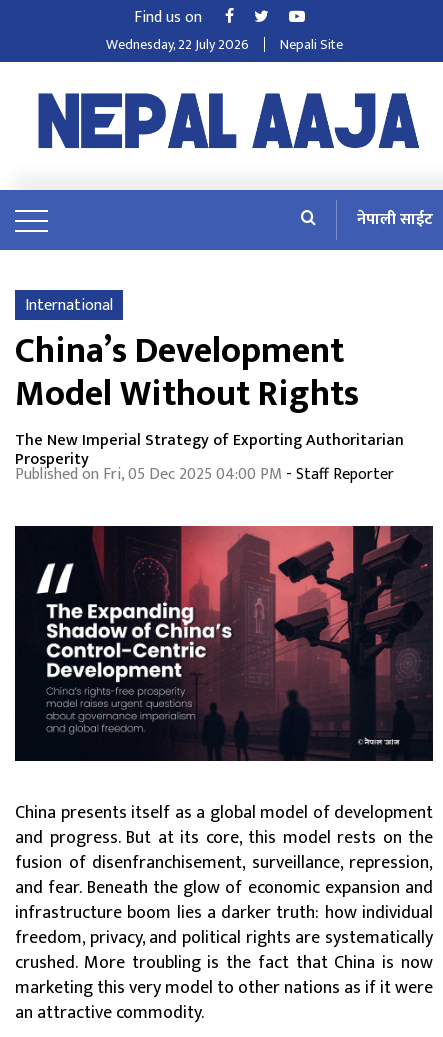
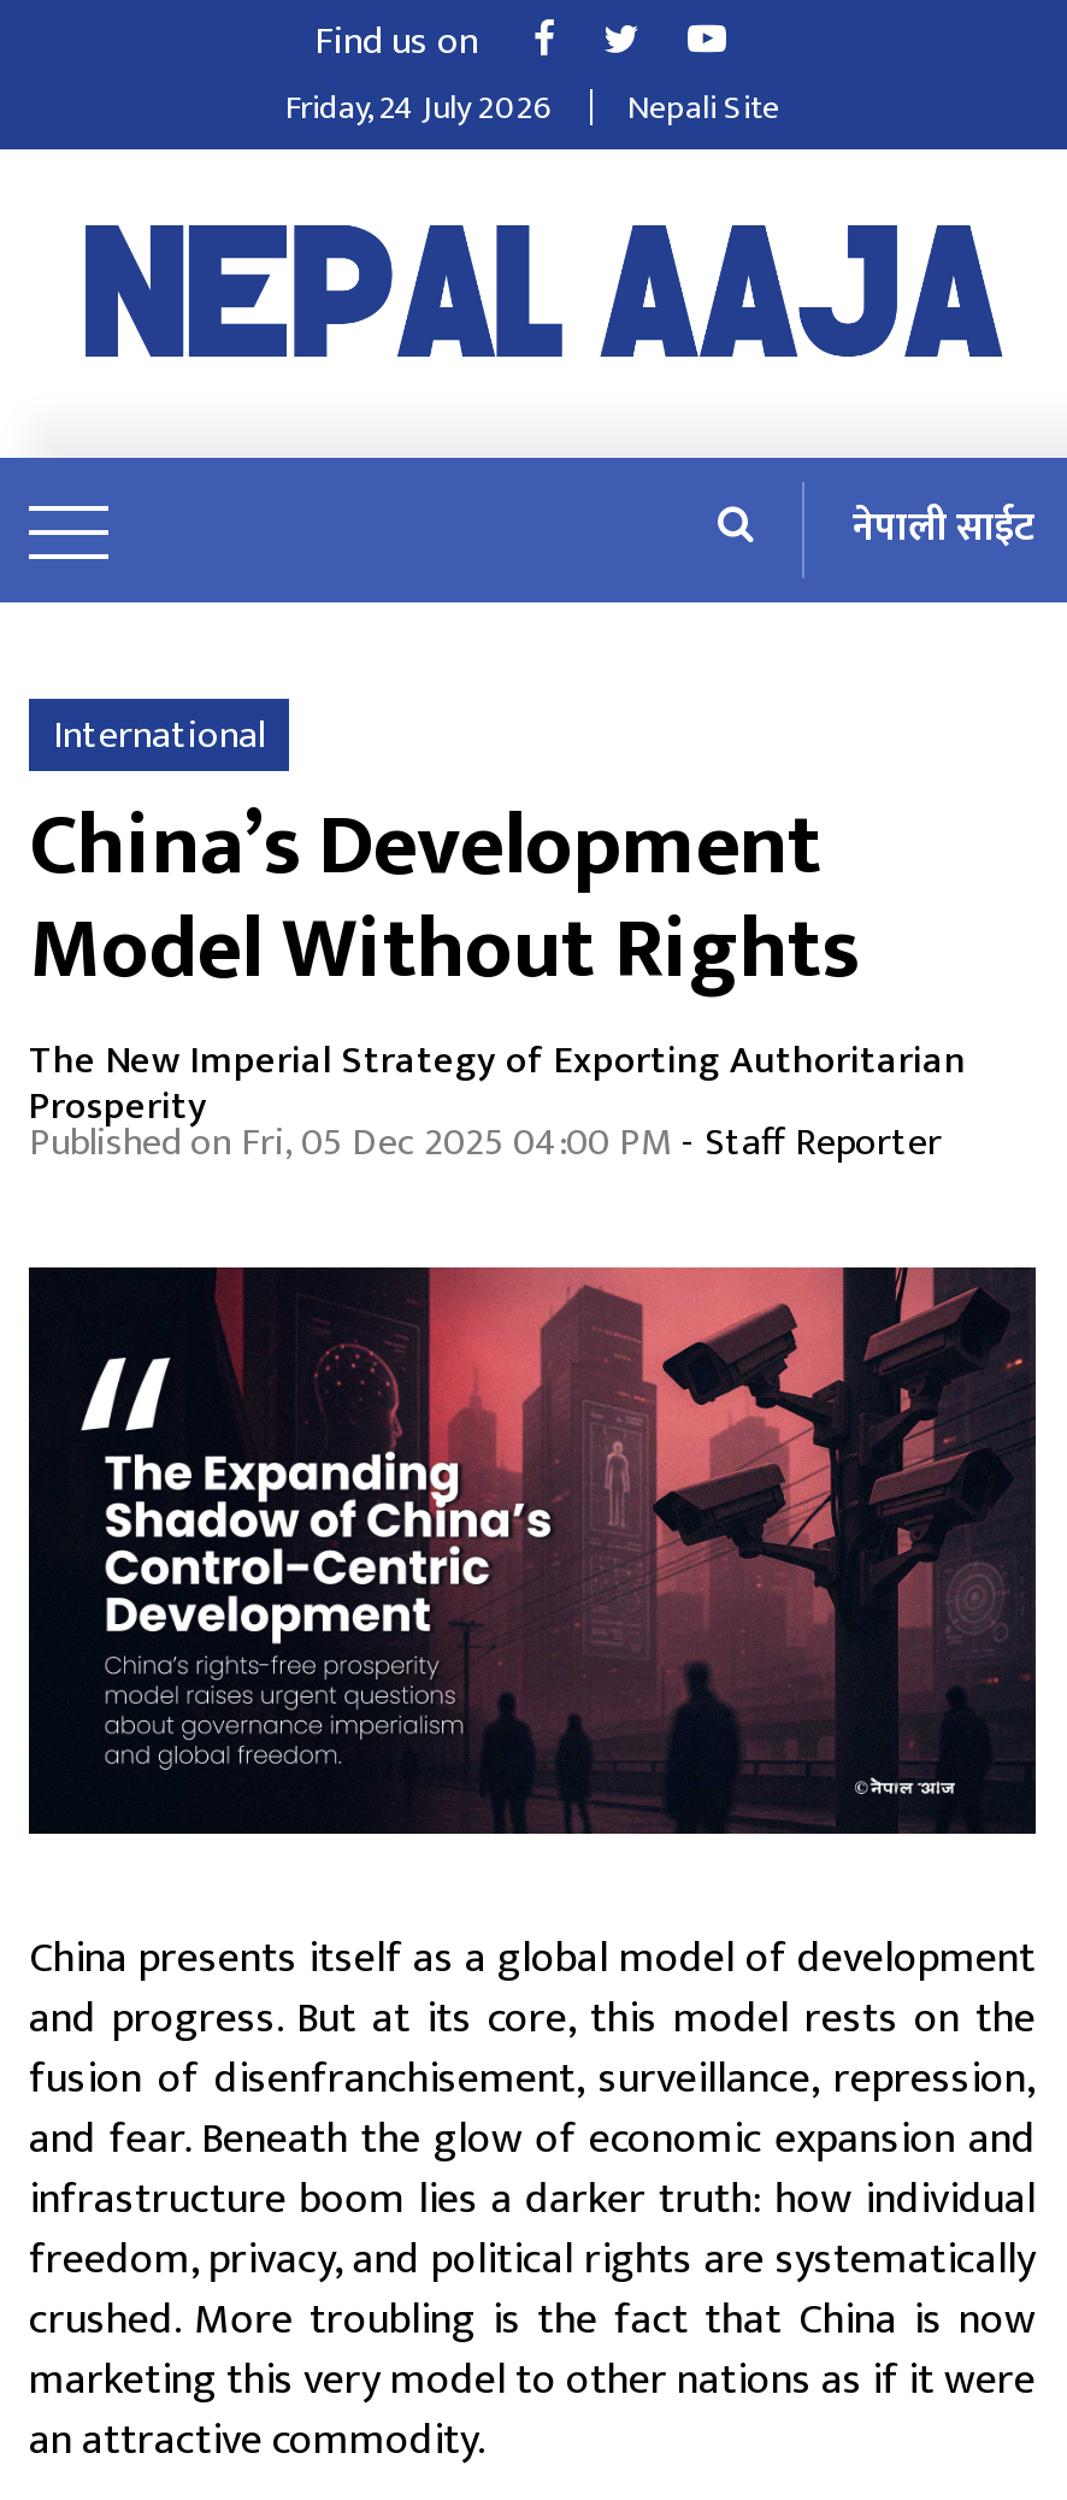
- Wednesday, 22 July 2026
+ Friday, 24 July 2026
